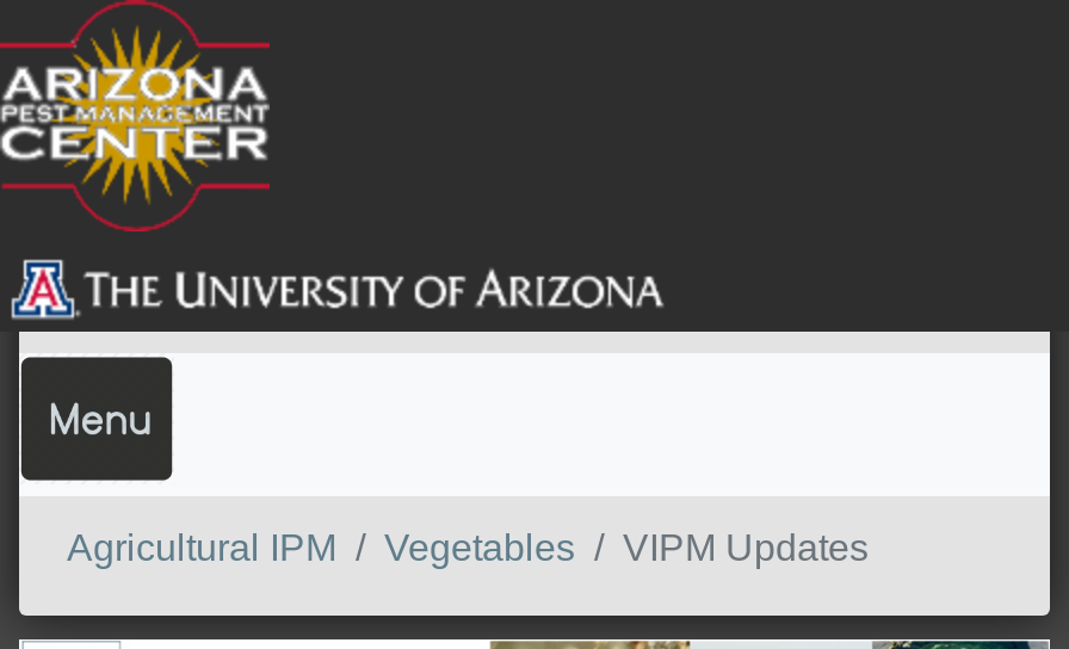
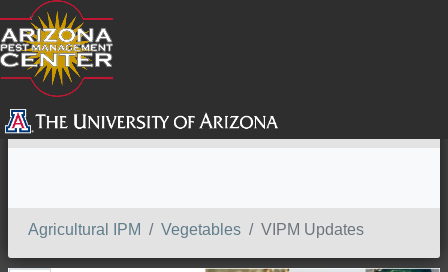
- [image]
